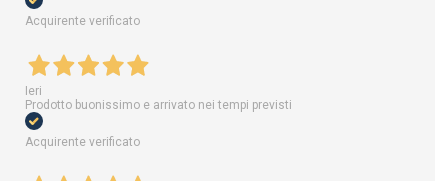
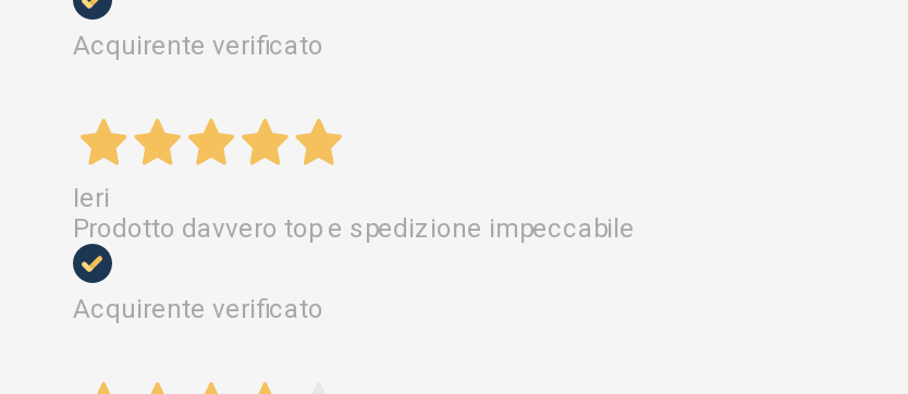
- Prodotto buonissimo e arrivato nei tempi previsti
+ Prodotto davvero top e spedizione impeccabile
